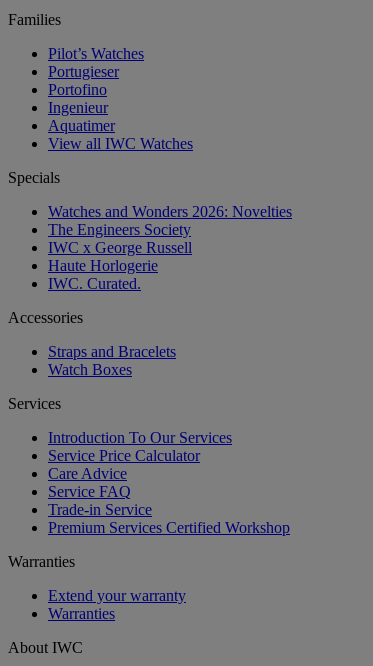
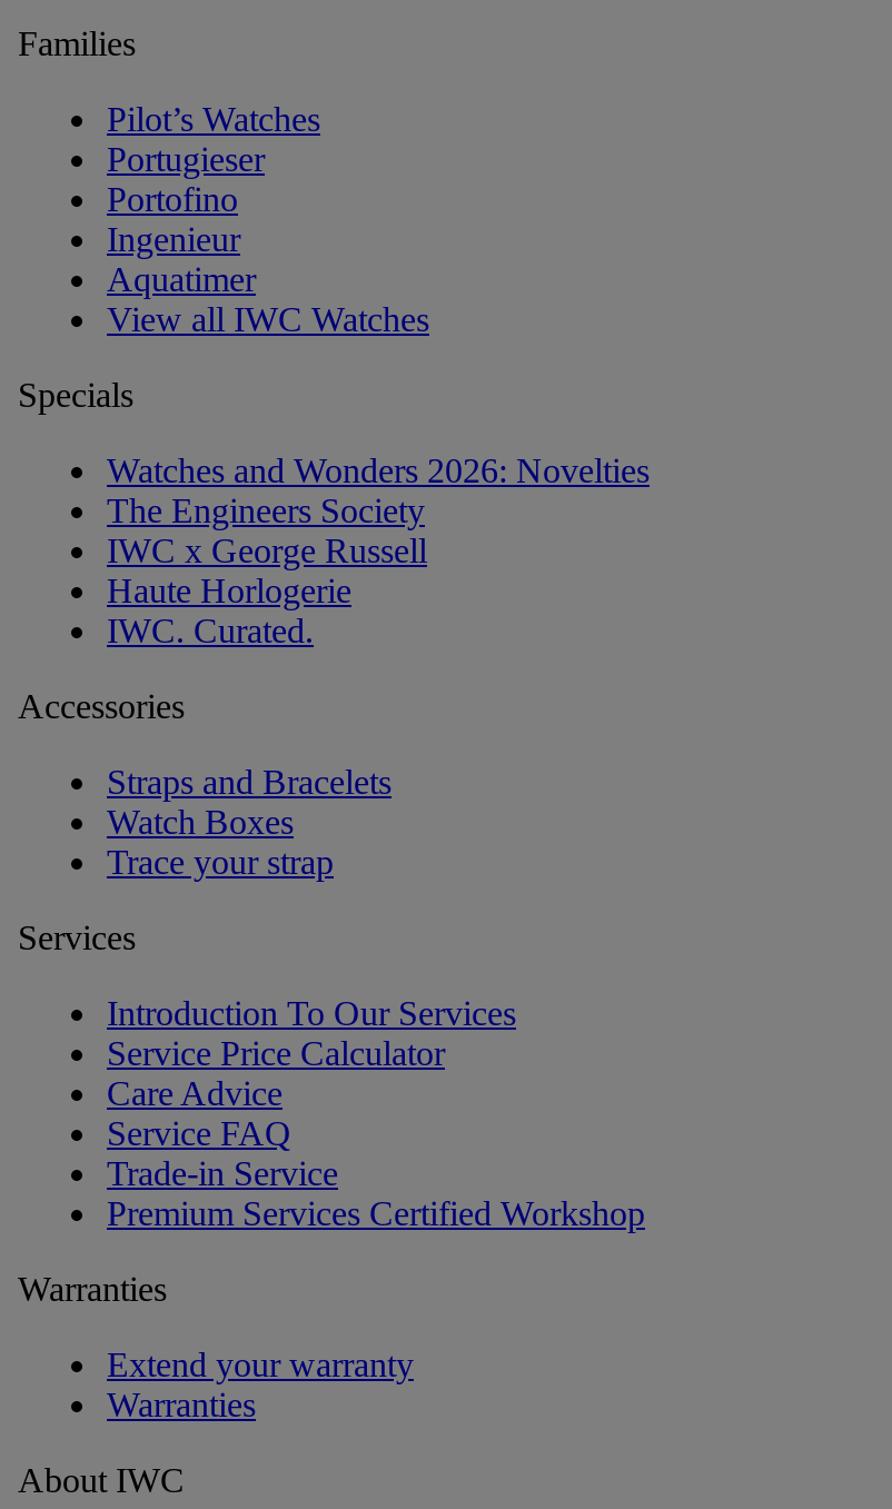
+ Trace your strap
